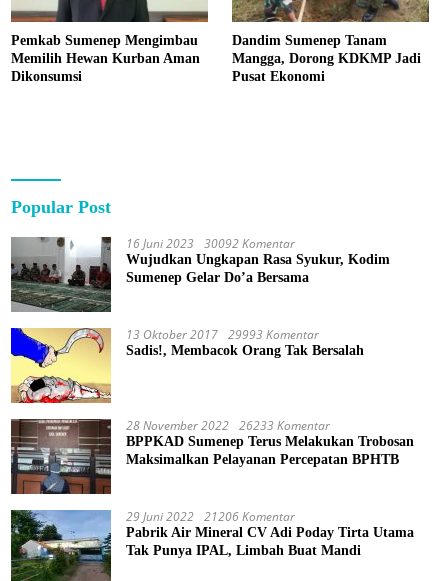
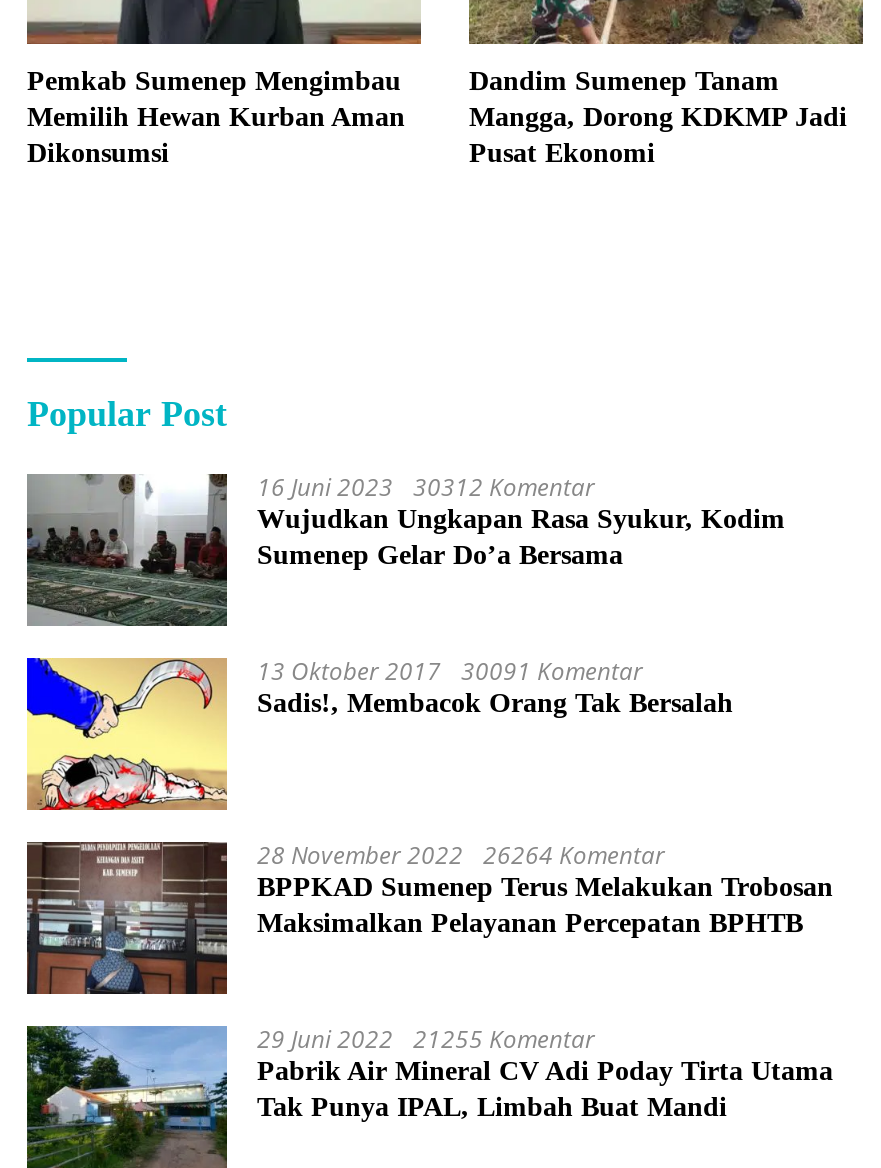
- 16 Juni 2023 30092 Komentar
+ 16 Juni 2023 30312 Komentar

- 13 Oktober 2017 29993 Komentar
+ 13 Oktober 2017 30091 Komentar

- 28 November 2022 26233 Komentar
+ 28 November 2022 26264 Komentar

- 29 Juni 2022 21206 Komentar
+ 29 Juni 2022 21255 Komentar
